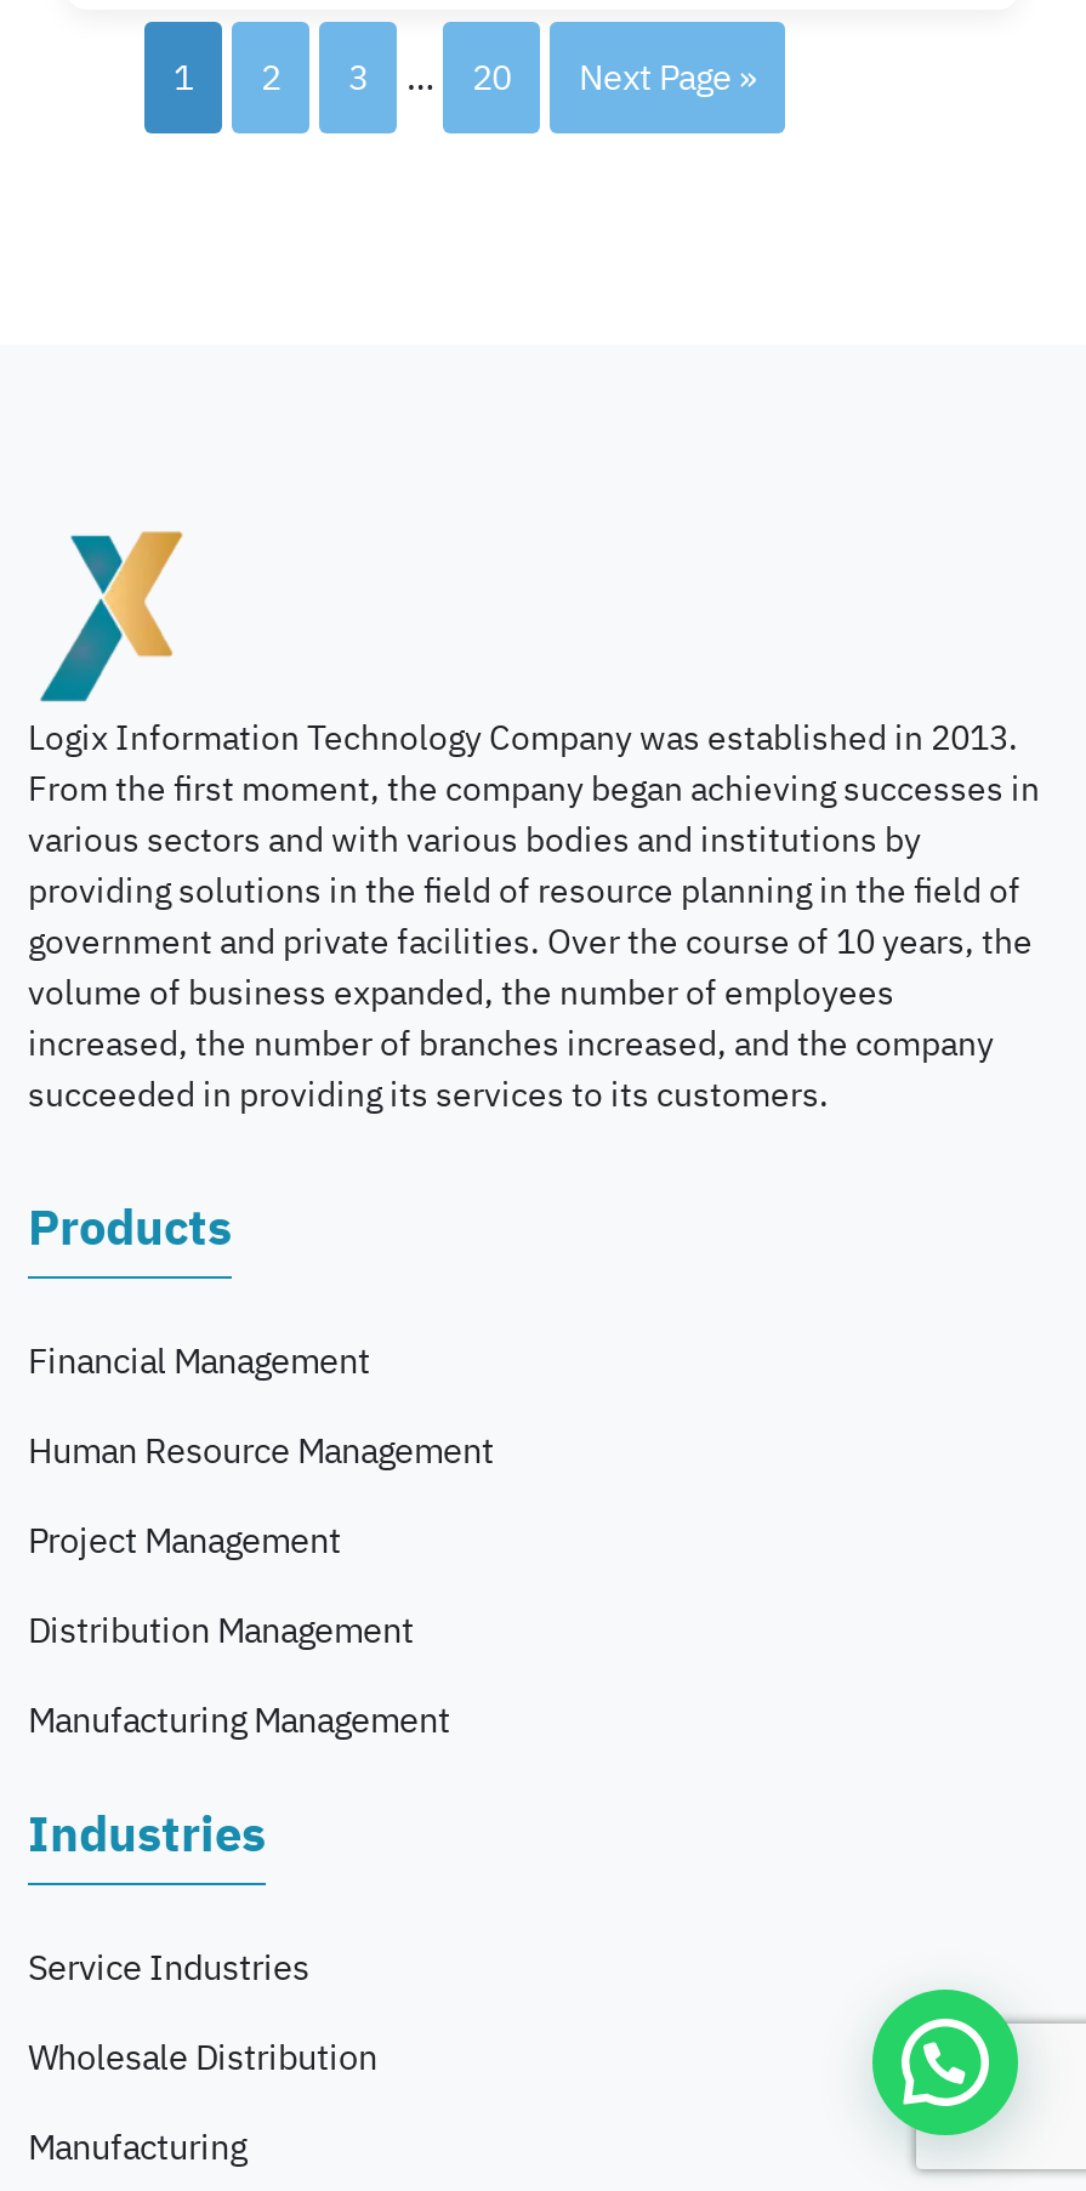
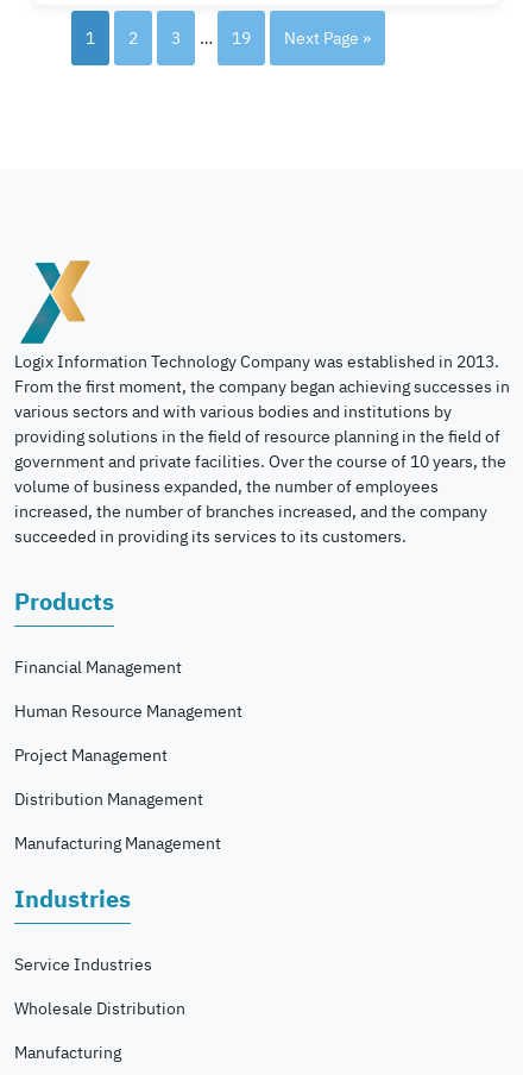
- 20
+ 19

- [image]
